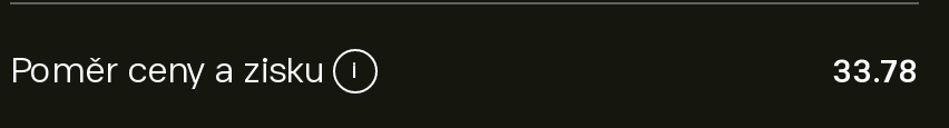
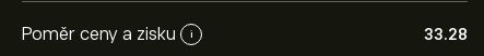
- 33.78
+ 33.28
